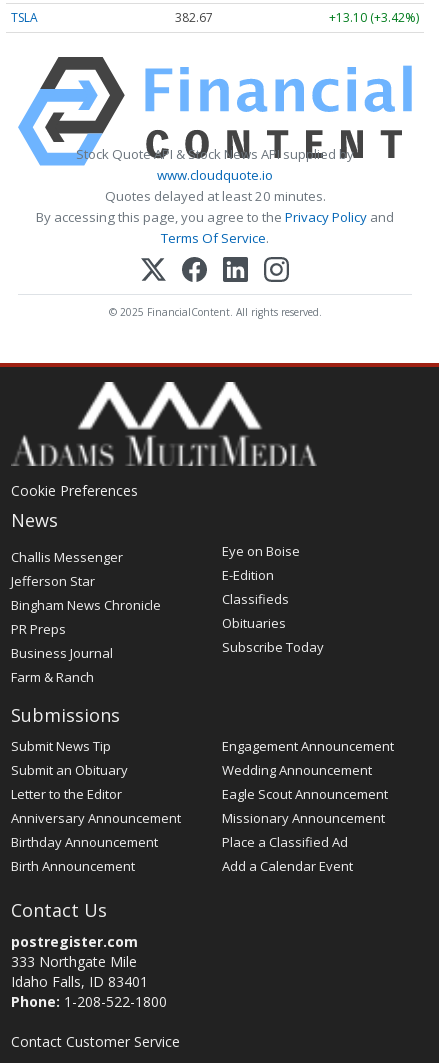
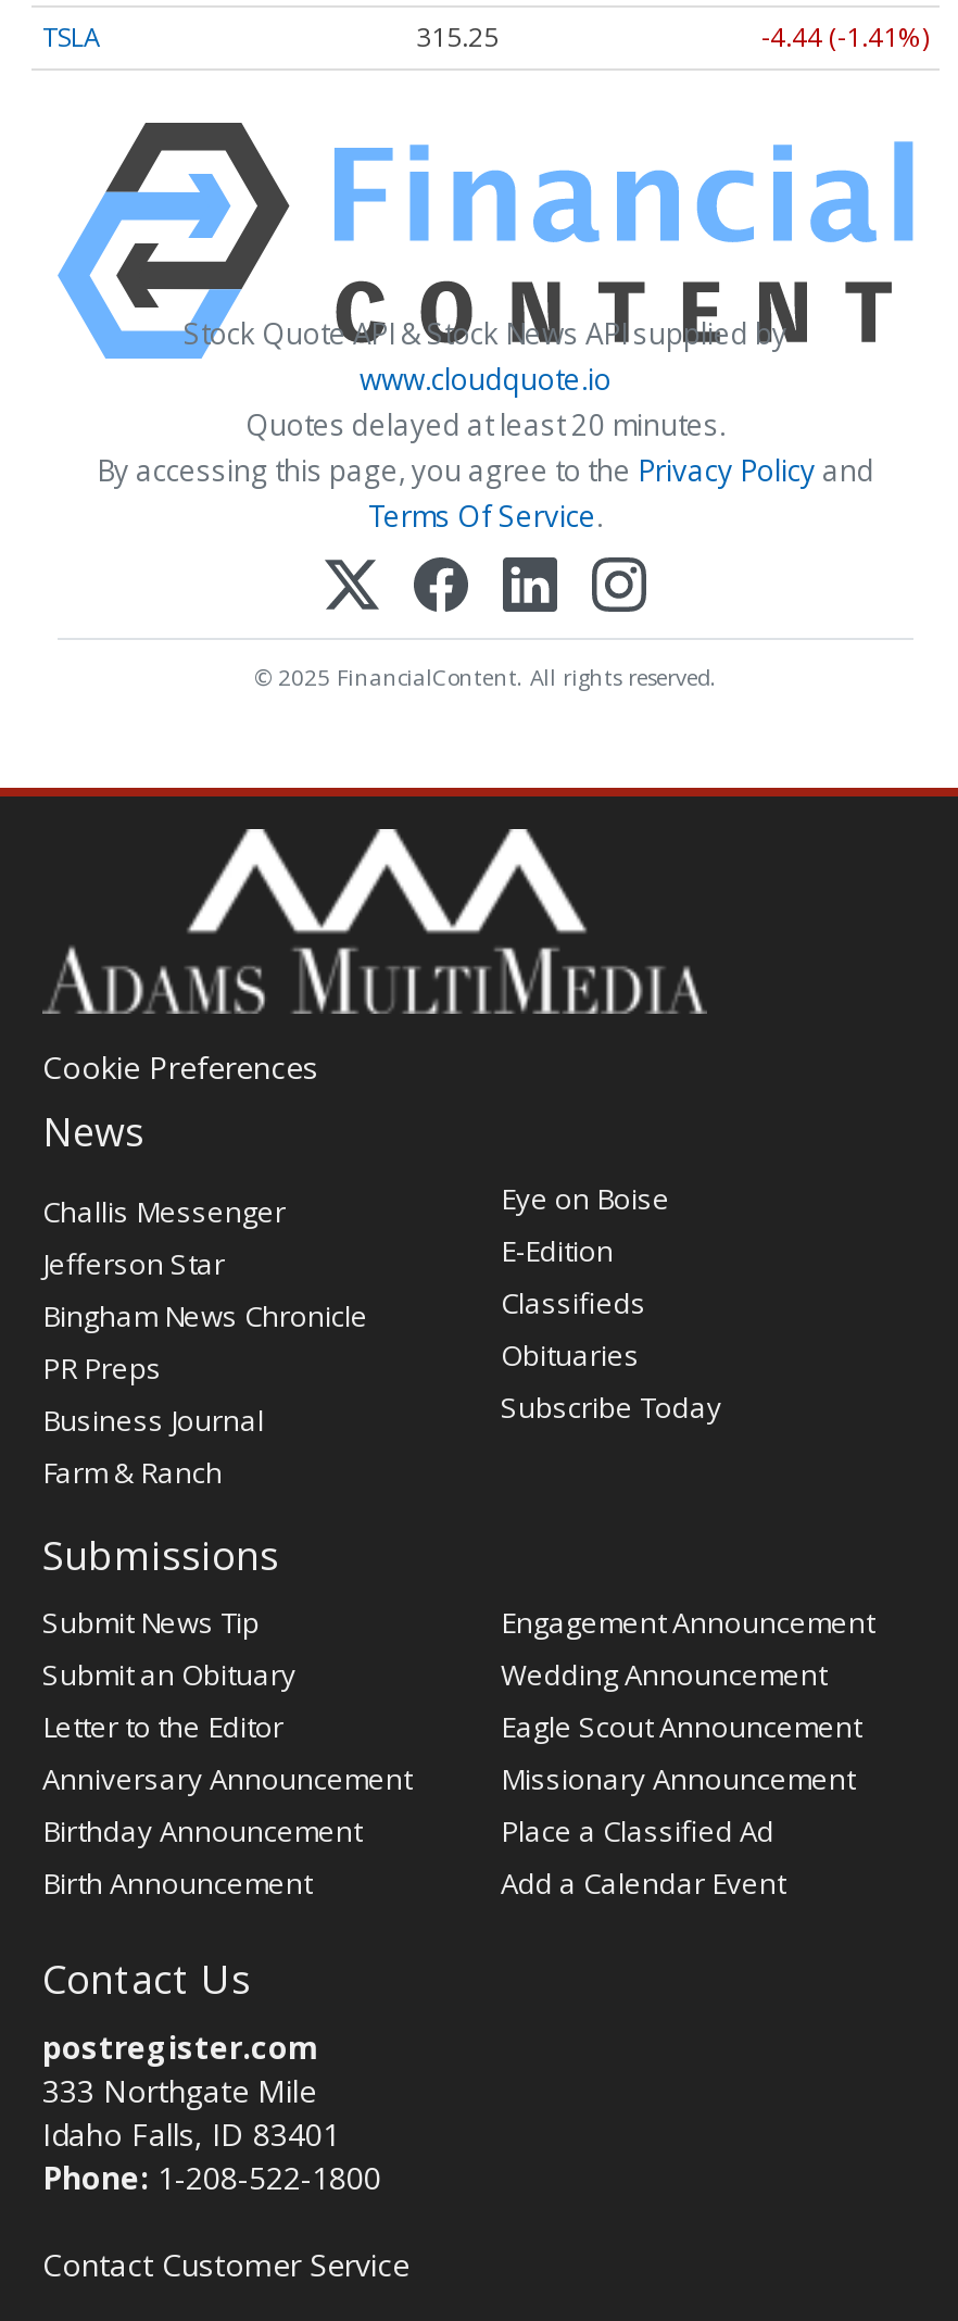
- 382.67
+ 315.25

- +13.10 (+3.42%)
+ -4.44 (-1.41%)
